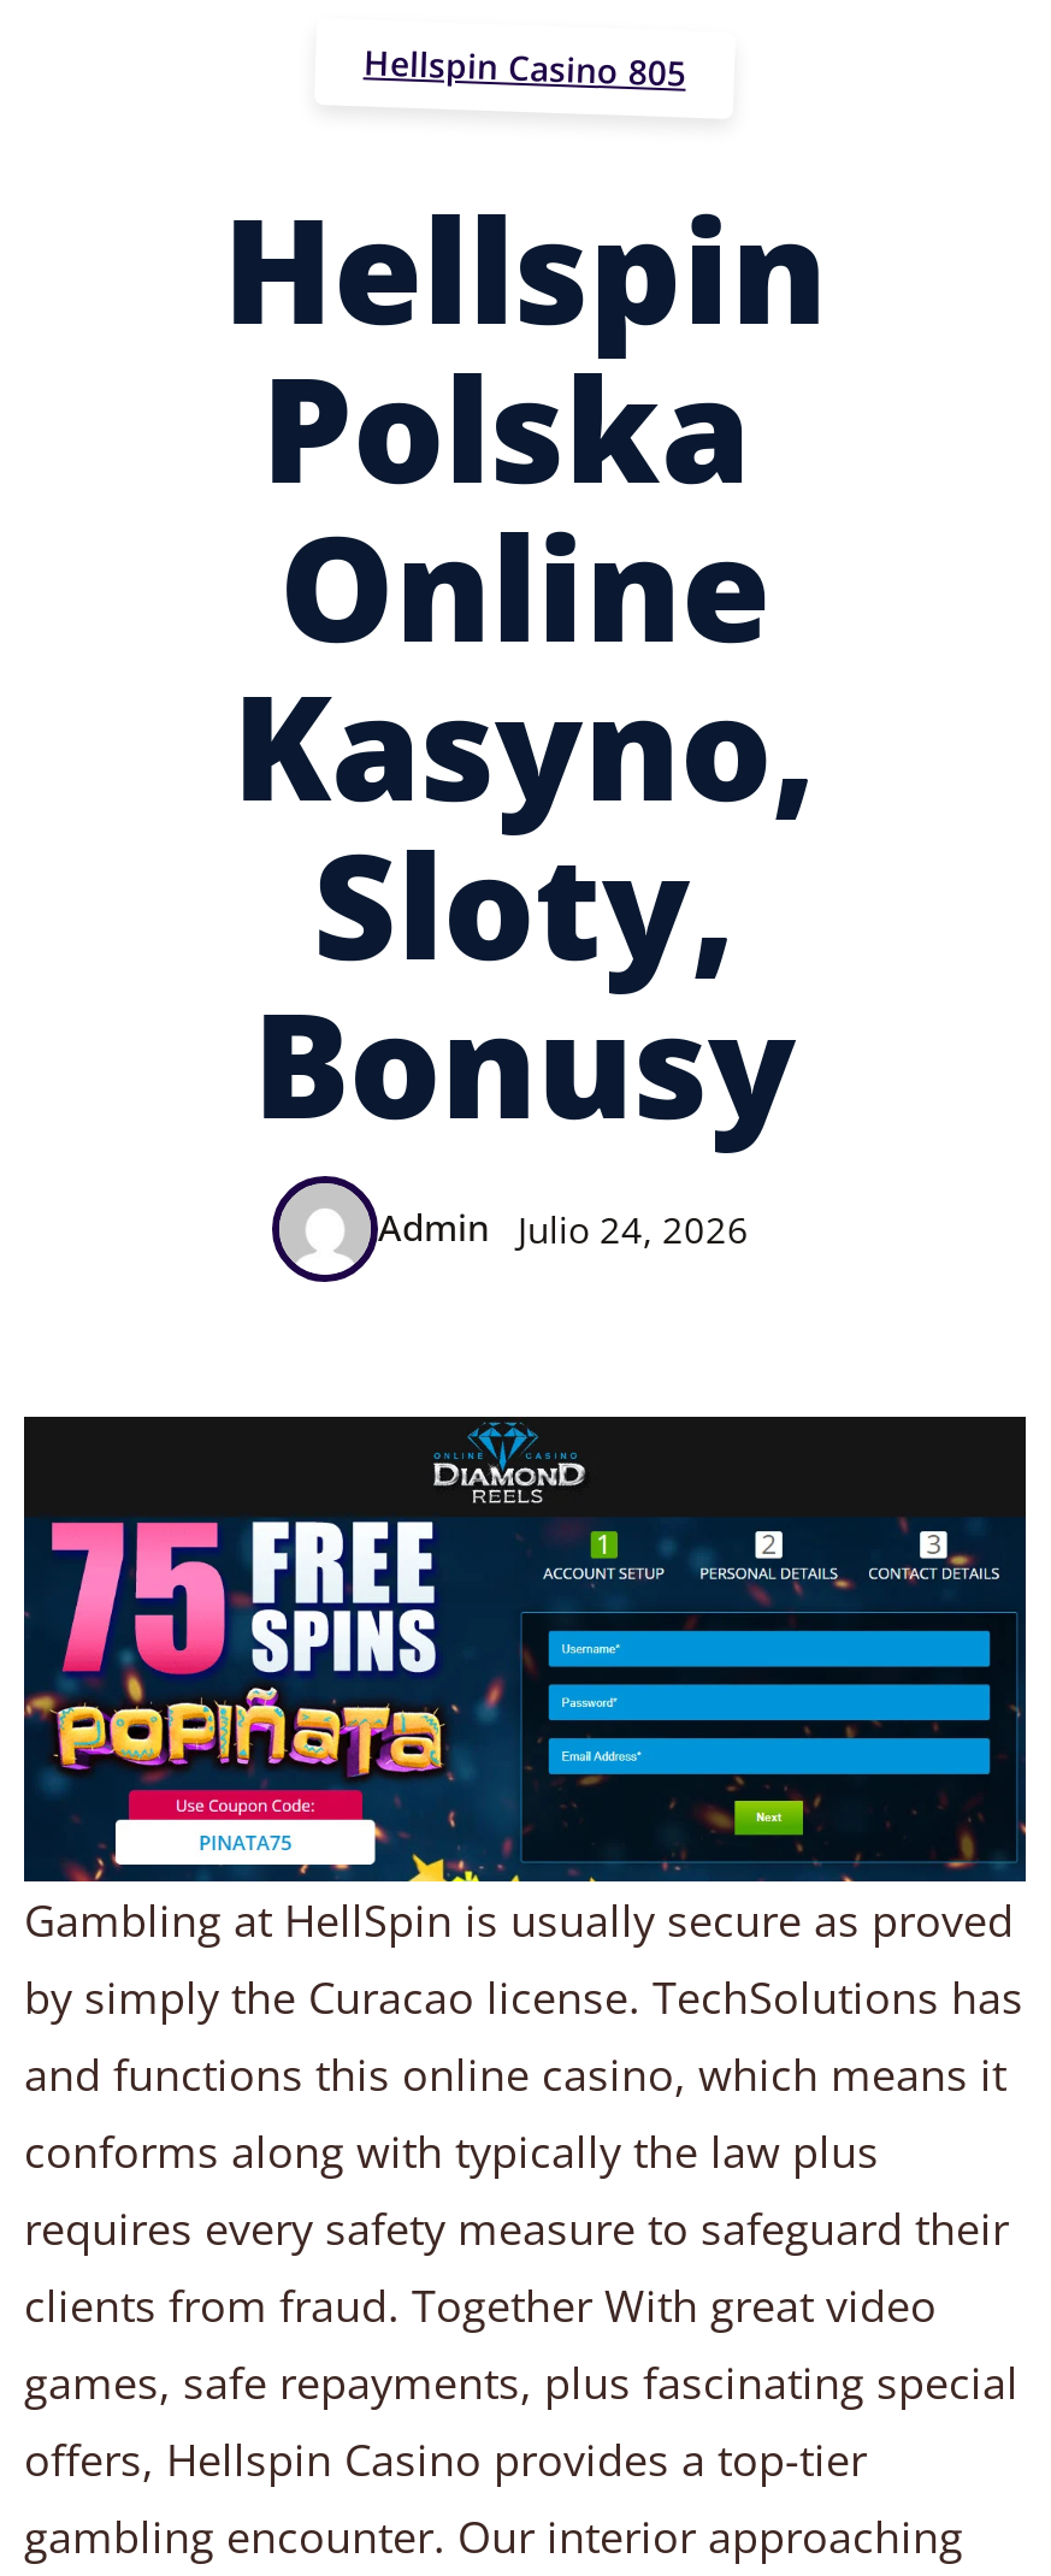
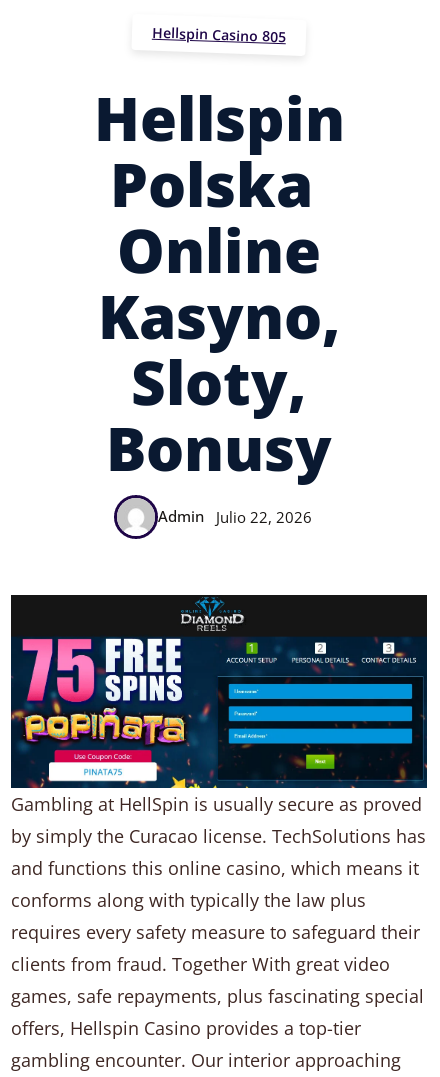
- Admin Julio 24, 2026
+ Admin Julio 22, 2026
